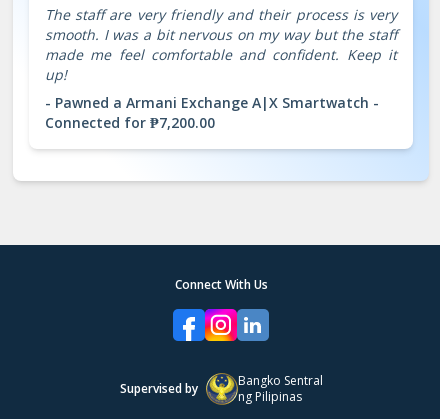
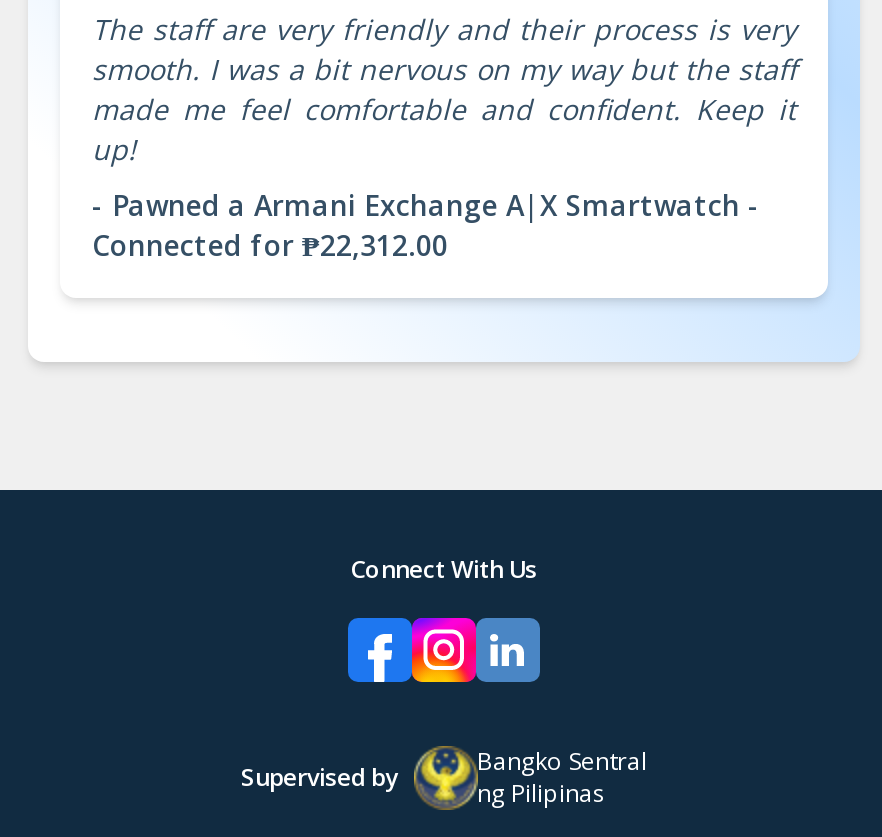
- Connected for ₱7,200.00
+ Connected for ₱22,312.00
